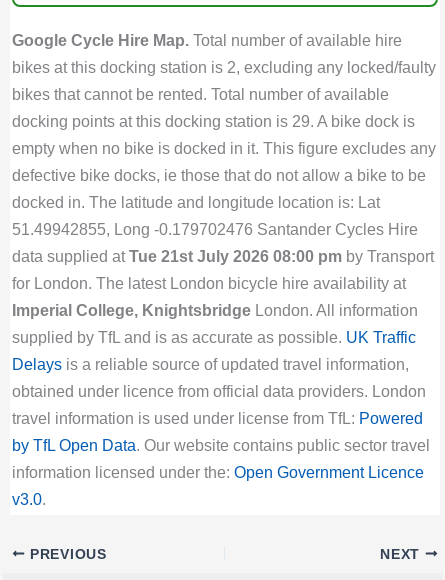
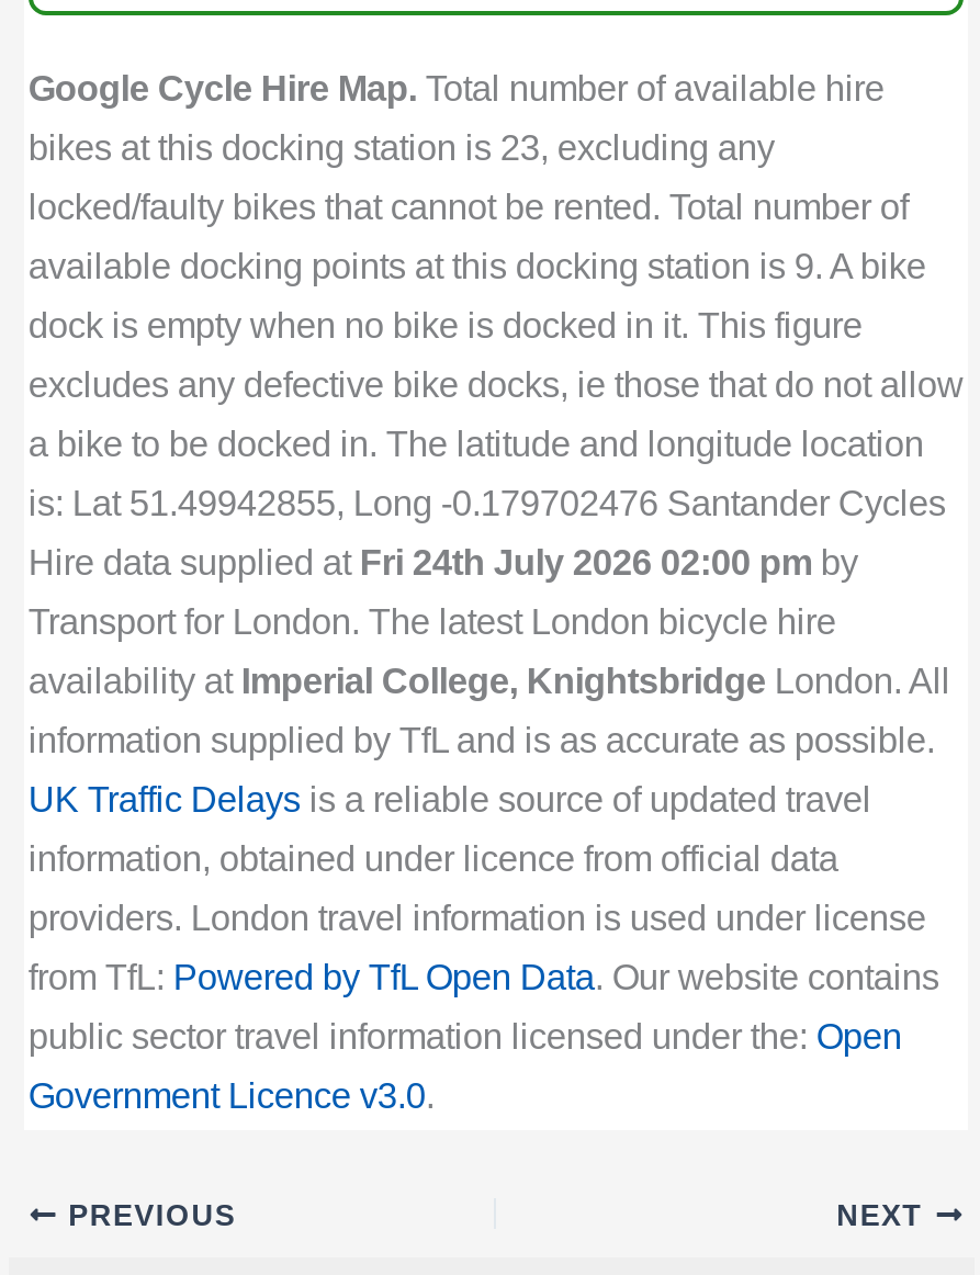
- bikes at this docking station is 2, excluding any locked/faulty
+ bikes at this docking station is 23, excluding any

- bikes that cannot be rented. Total number of available
+ locked/faulty bikes that cannot be rented. Total number of

- docking points at this docking station is 29. A bike dock is
+ available docking points at this docking station is 9. A bike

- empty when no bike is docked in it. This figure excludes any
+ dock is empty when no bike is docked in it. This figure

- defective bike docks, ie those that do not allow a bike to be
+ excludes any defective bike docks, ie those that do not allow

- docked in. The latitude and longitude location is: Lat
+ a bike to be docked in. The latitude and longitude location

- 51.49942855, Long -0.179702476 Santander Cycles Hire
+ is: Lat 51.49942855, Long -0.179702476 Santander Cycles

- data supplied at Tue 21st July 2026 08:00 pm by Transport
+ Hire data supplied at Fri 24th July 2026 02:00 pm by

- for London. The latest London bicycle hire availability at
+ Transport for London. The latest London bicycle hire

- Imperial College, Knightsbridge London. All information
+ availability at Imperial College, Knightsbridge London. All

- supplied by TfL and is as accurate as possible. UK Traffic
+ information supplied by TfL and is as accurate as possible.

- Delays is a reliable source of updated travel information,
+ UK Traffic Delays is a reliable source of updated travel

- obtained under licence from official data providers. London
+ information, obtained under licence from official data

- travel information is used under license from TfL: Powered
+ providers. London travel information is used under license

- by TfL Open Data. Our website contains public sector travel
+ from TfL: Powered by TfL Open Data. Our website contains

- information licensed under the: Open Government Licence
+ public sector travel information licensed under the: Open

- v3.0.
+ Government Licence v3.0.
